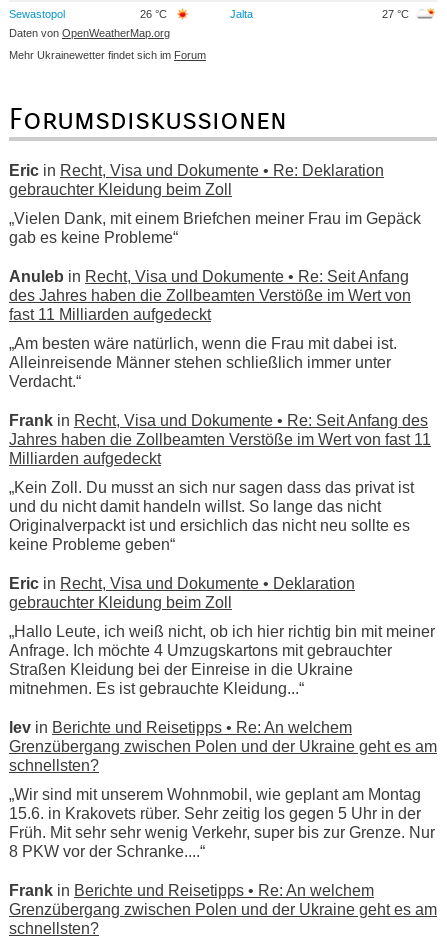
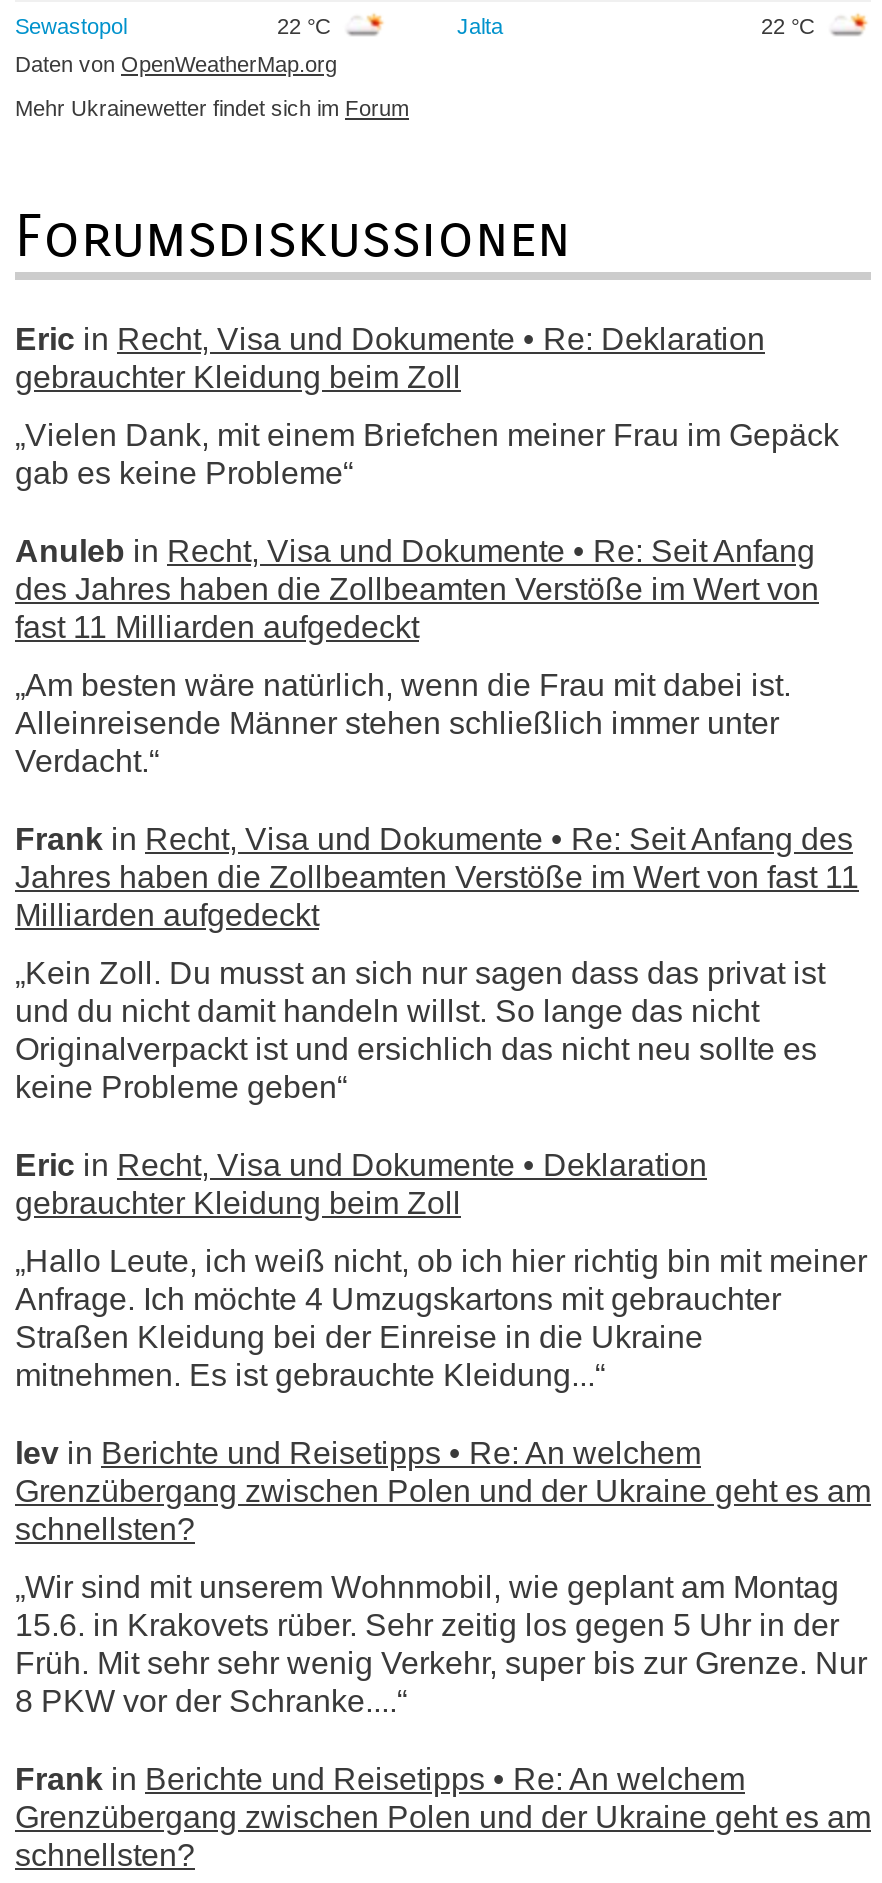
- 26 °C
+ 22 °C

- 27 °C
+ 22 °C
